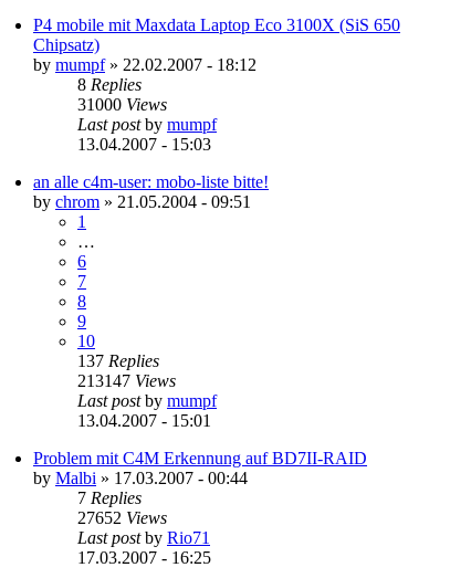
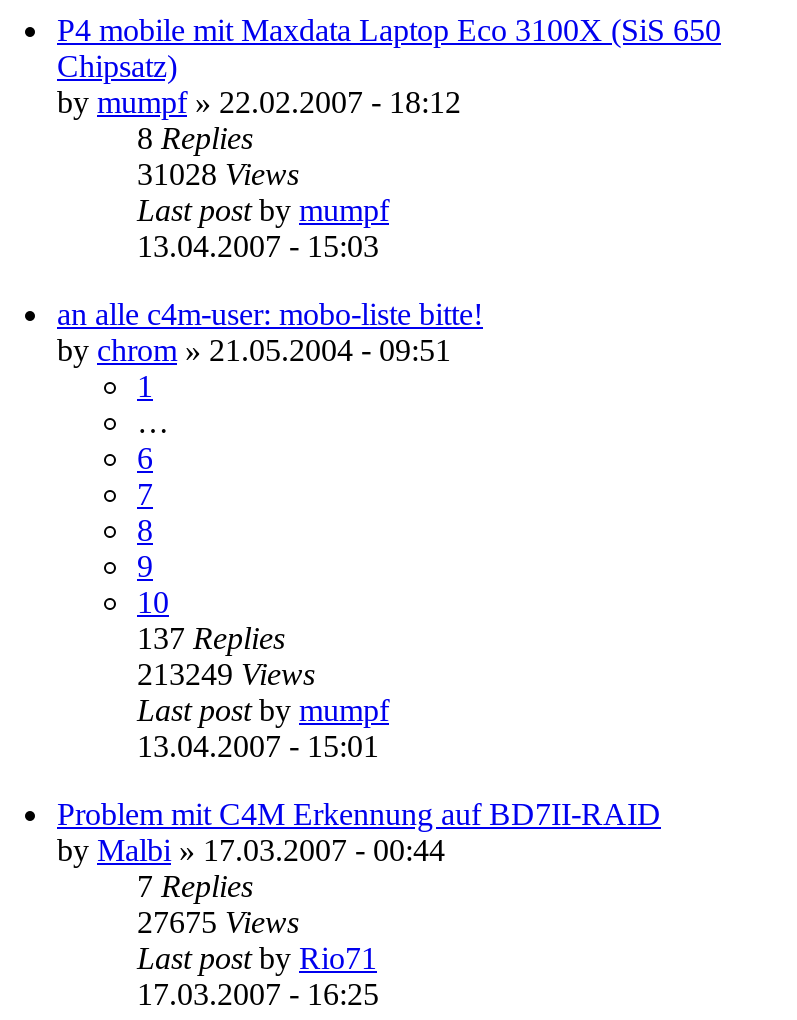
- 31000 Views
+ 31028 Views

- 213147 Views
+ 213249 Views

- 27652 Views
+ 27675 Views
